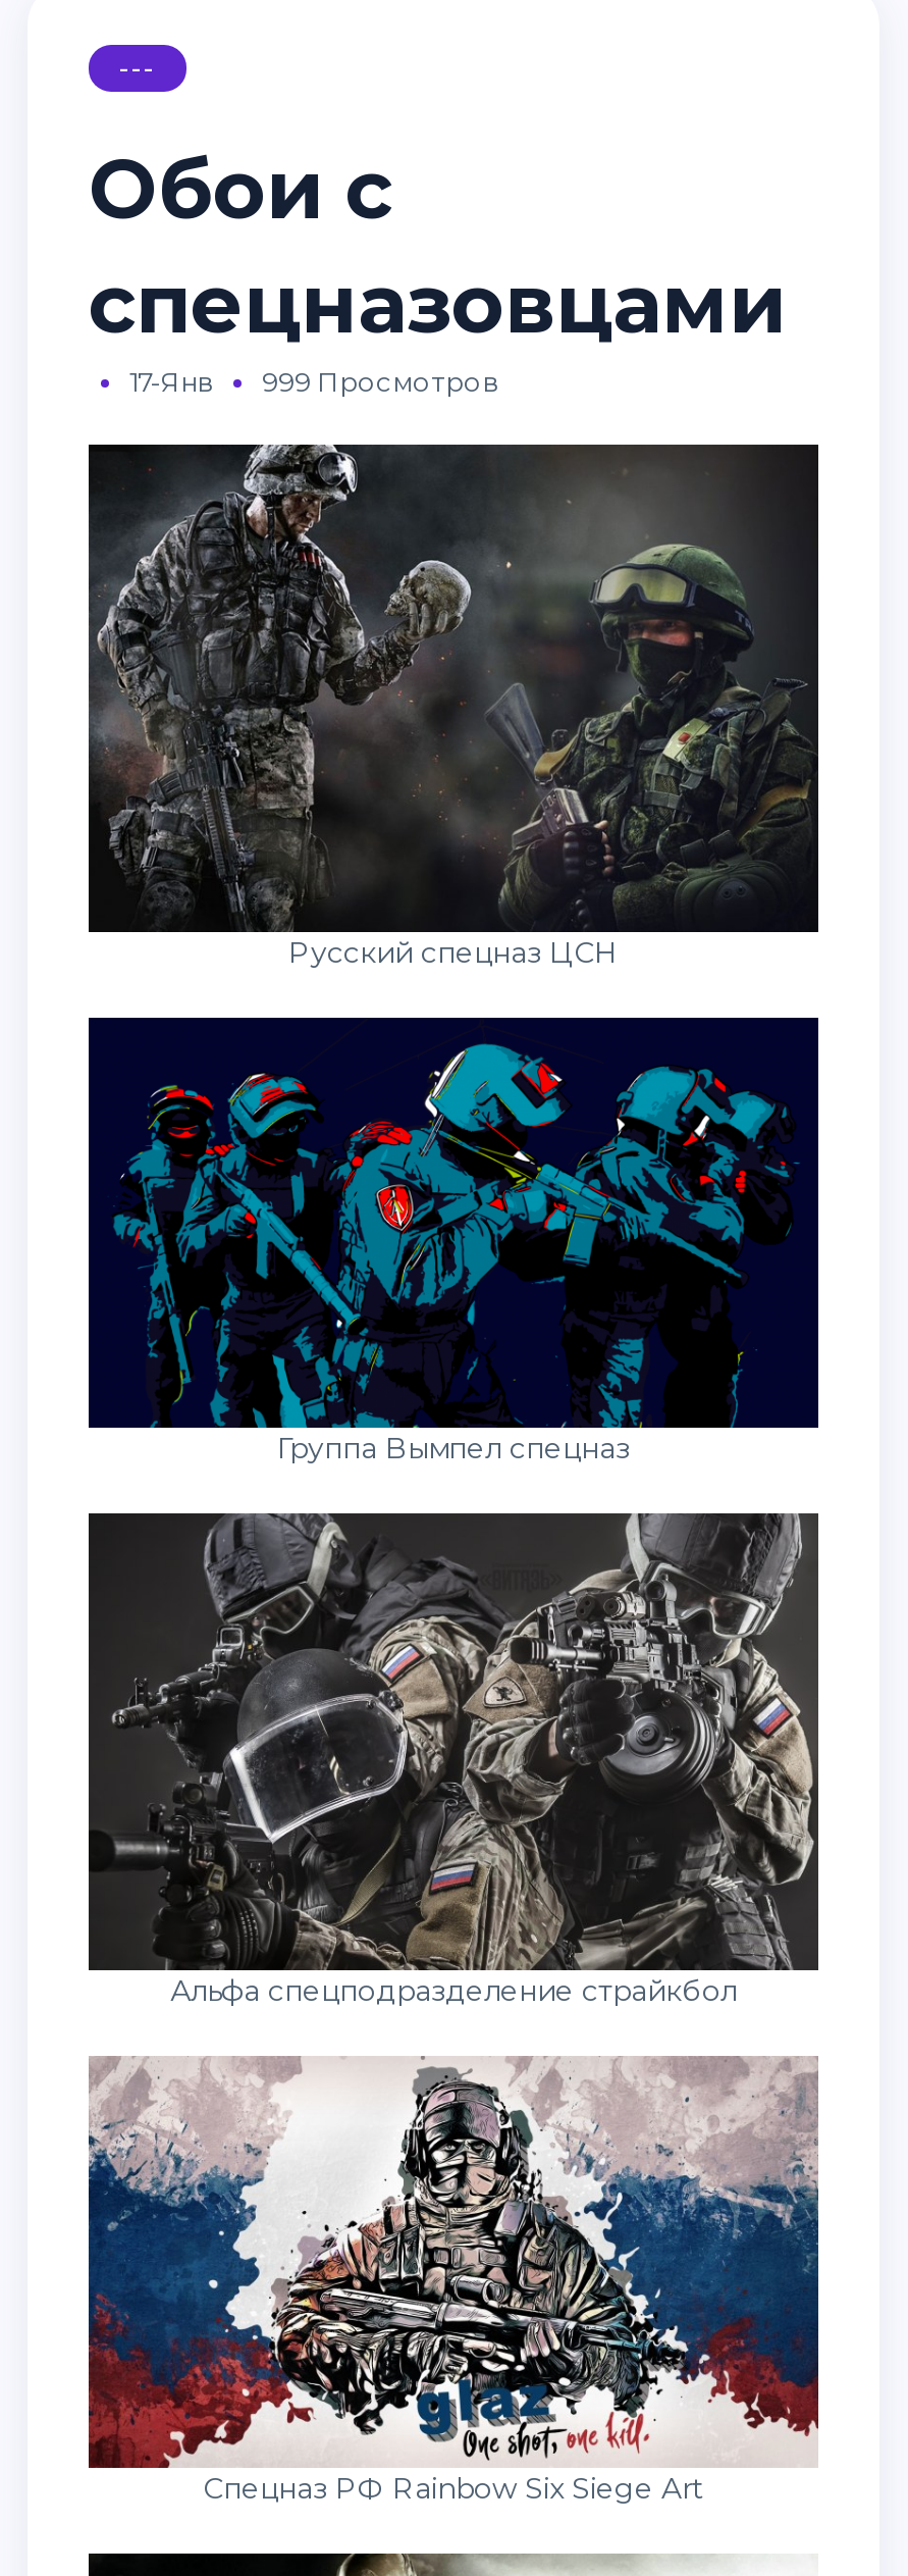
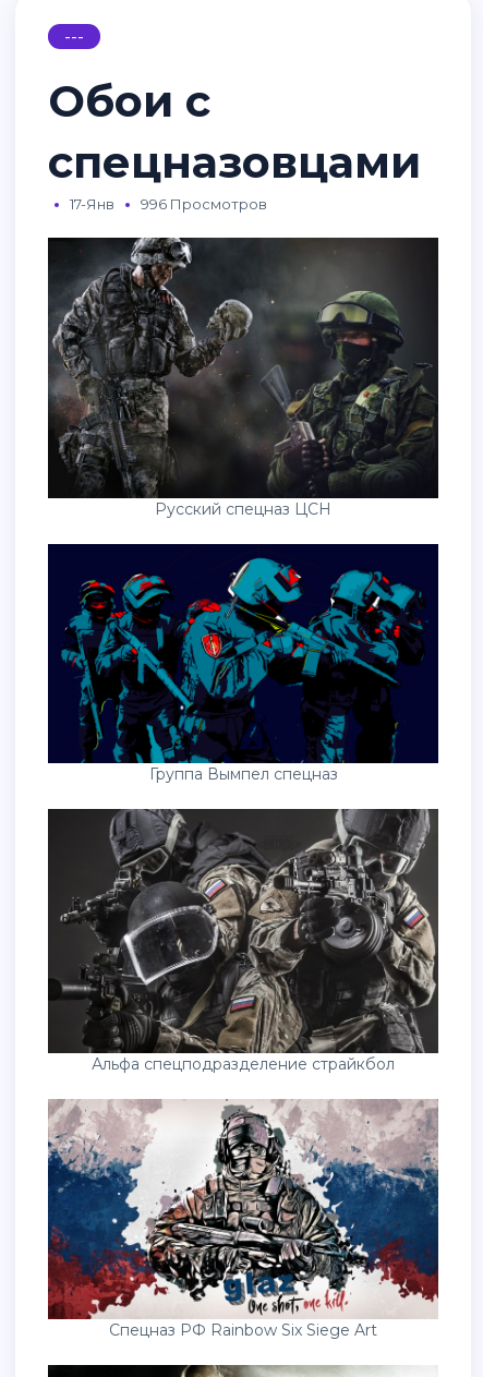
- 17-Янв 999 Просмотров
+ 17-Янв 996 Просмотров
